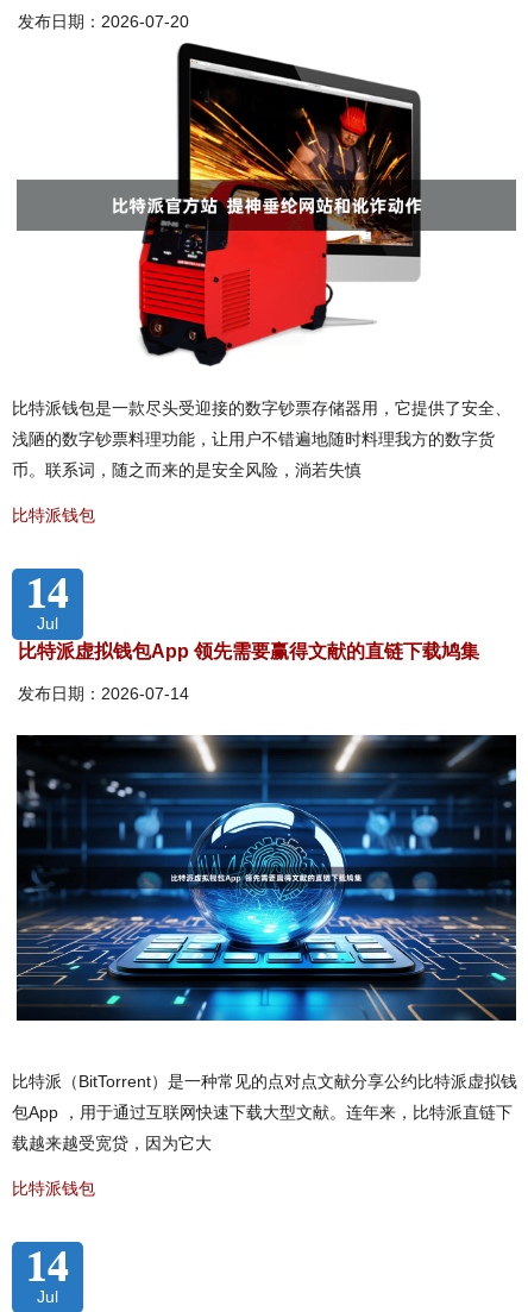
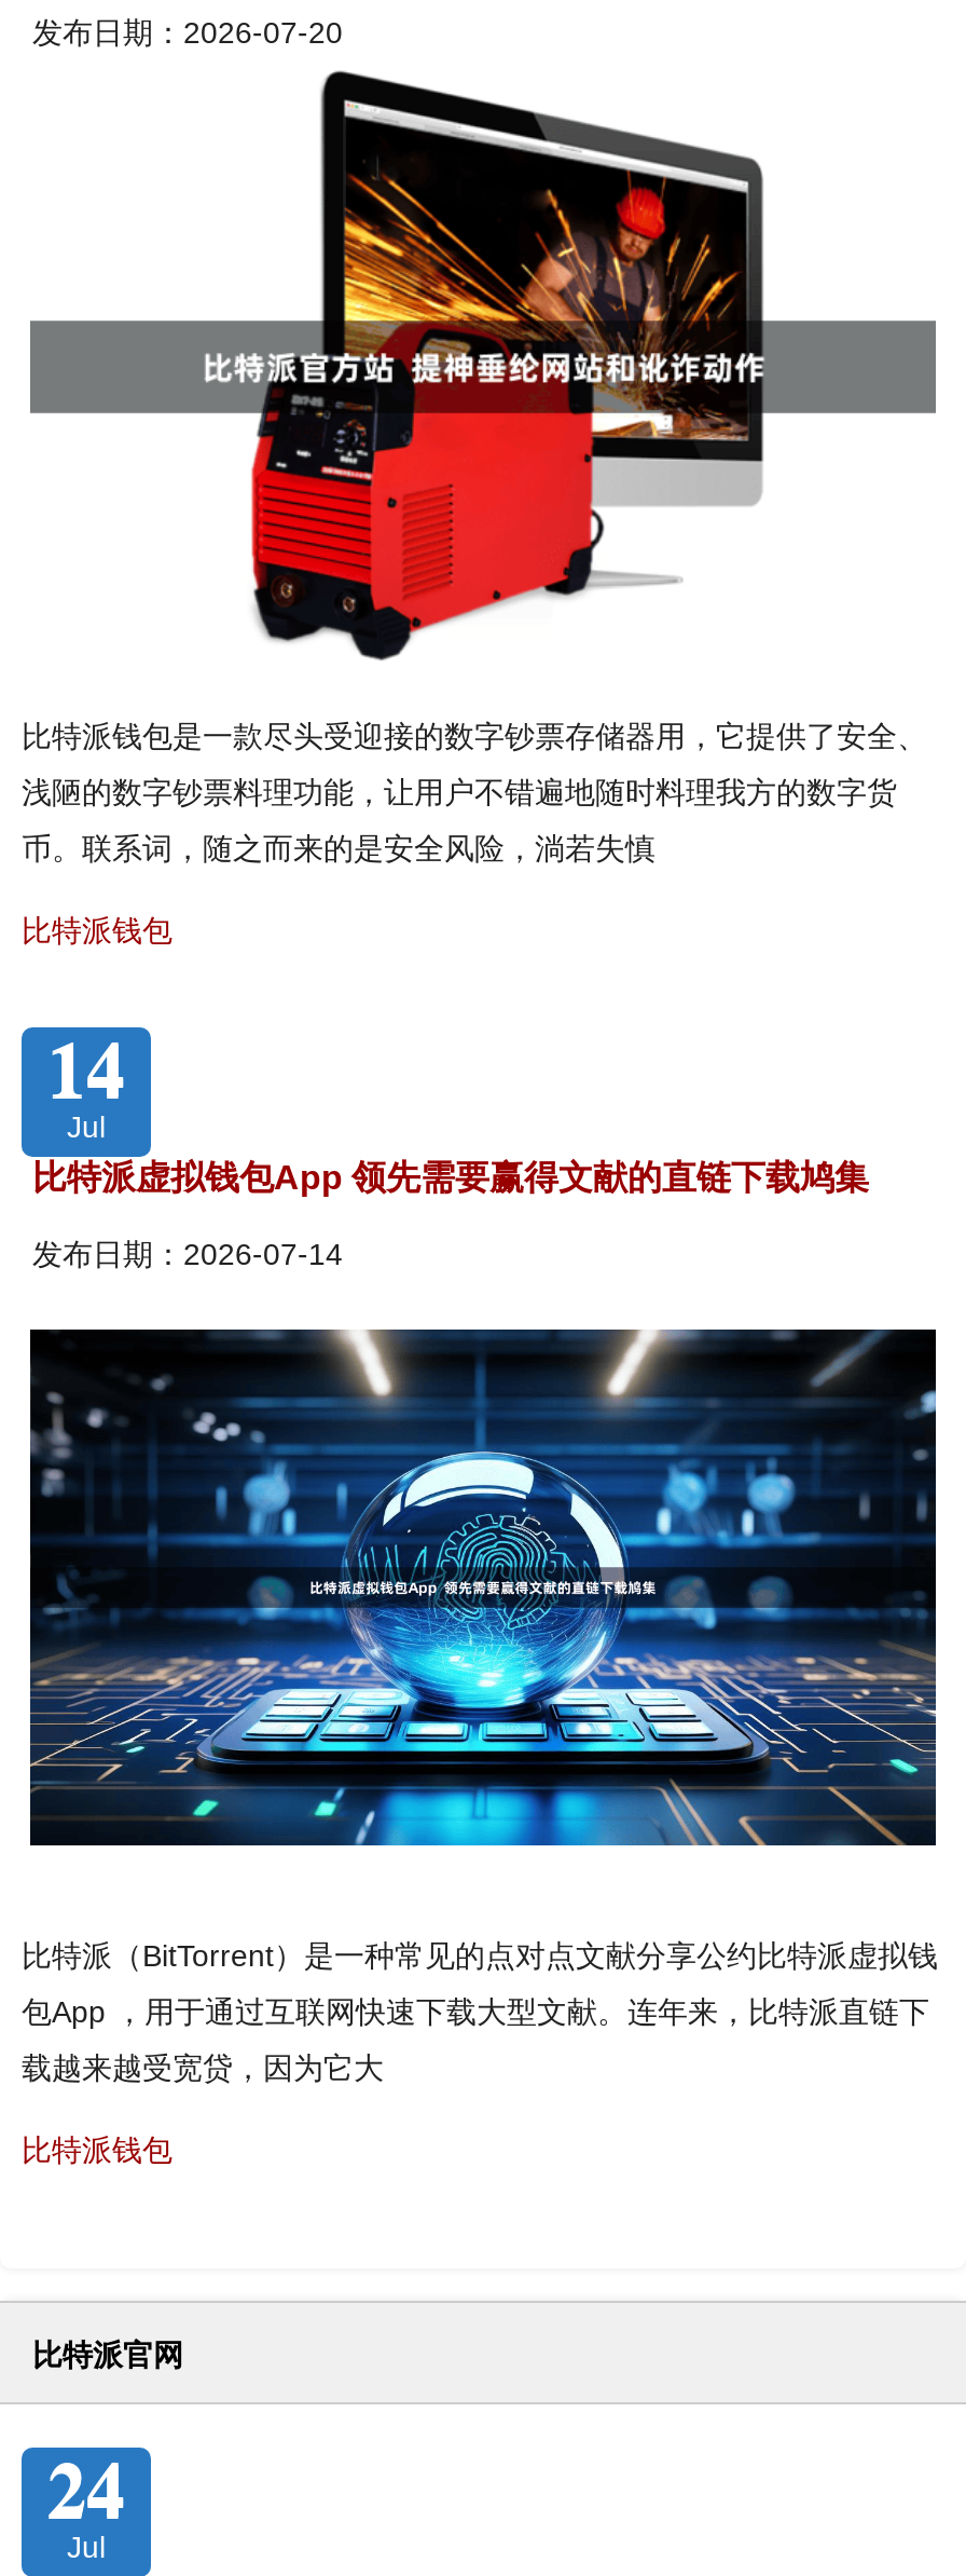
- 14
+ 比特派官网
+ 24
